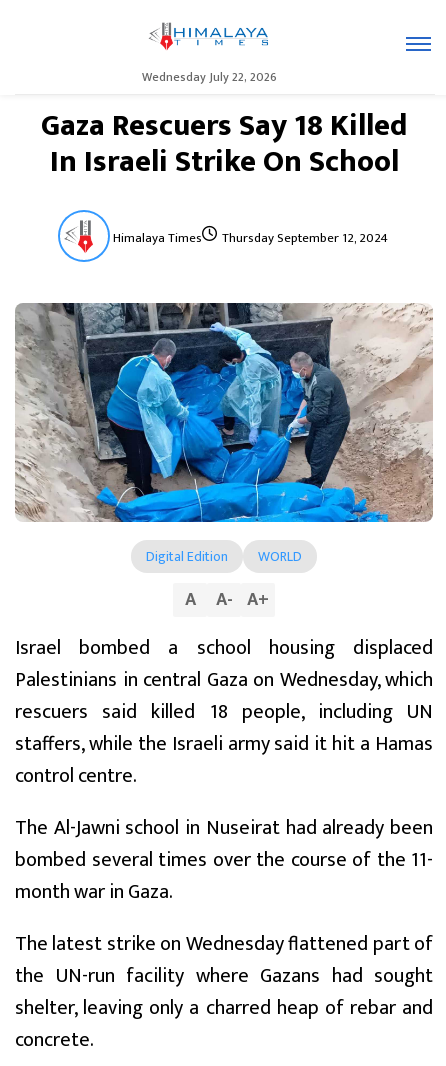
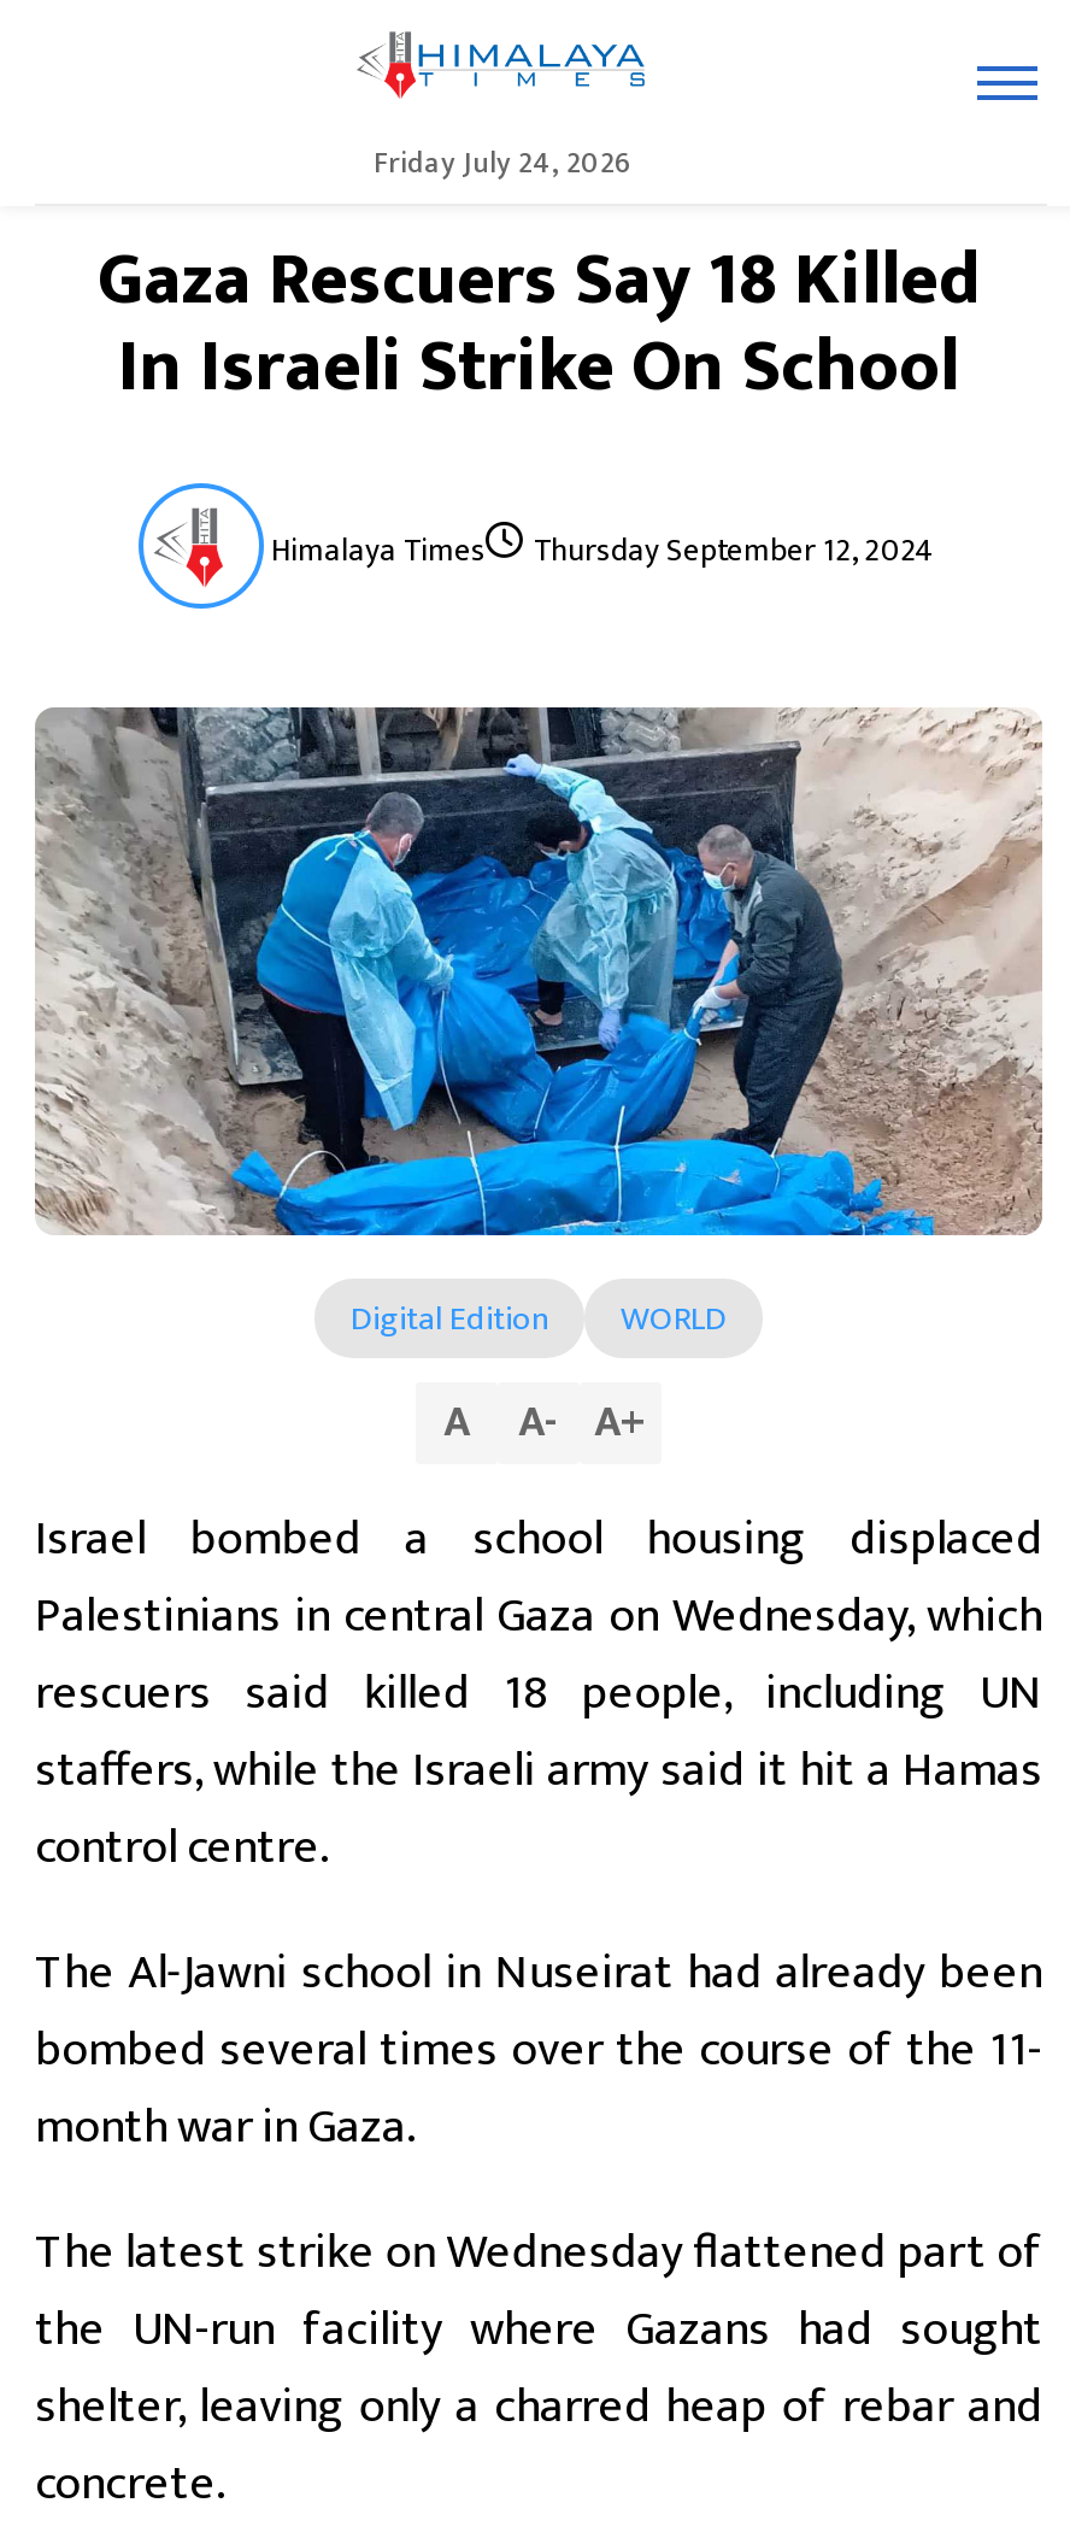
- Wednesday July 22, 2026
+ Friday July 24, 2026
